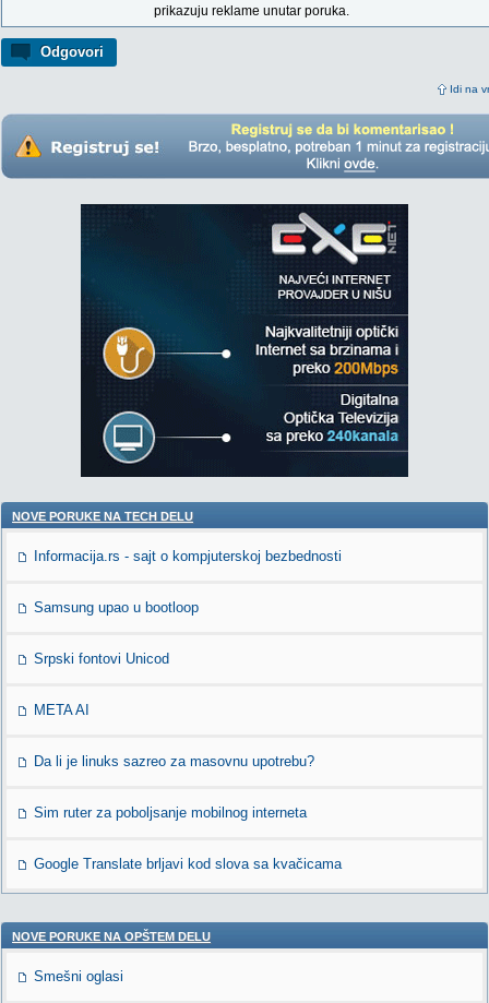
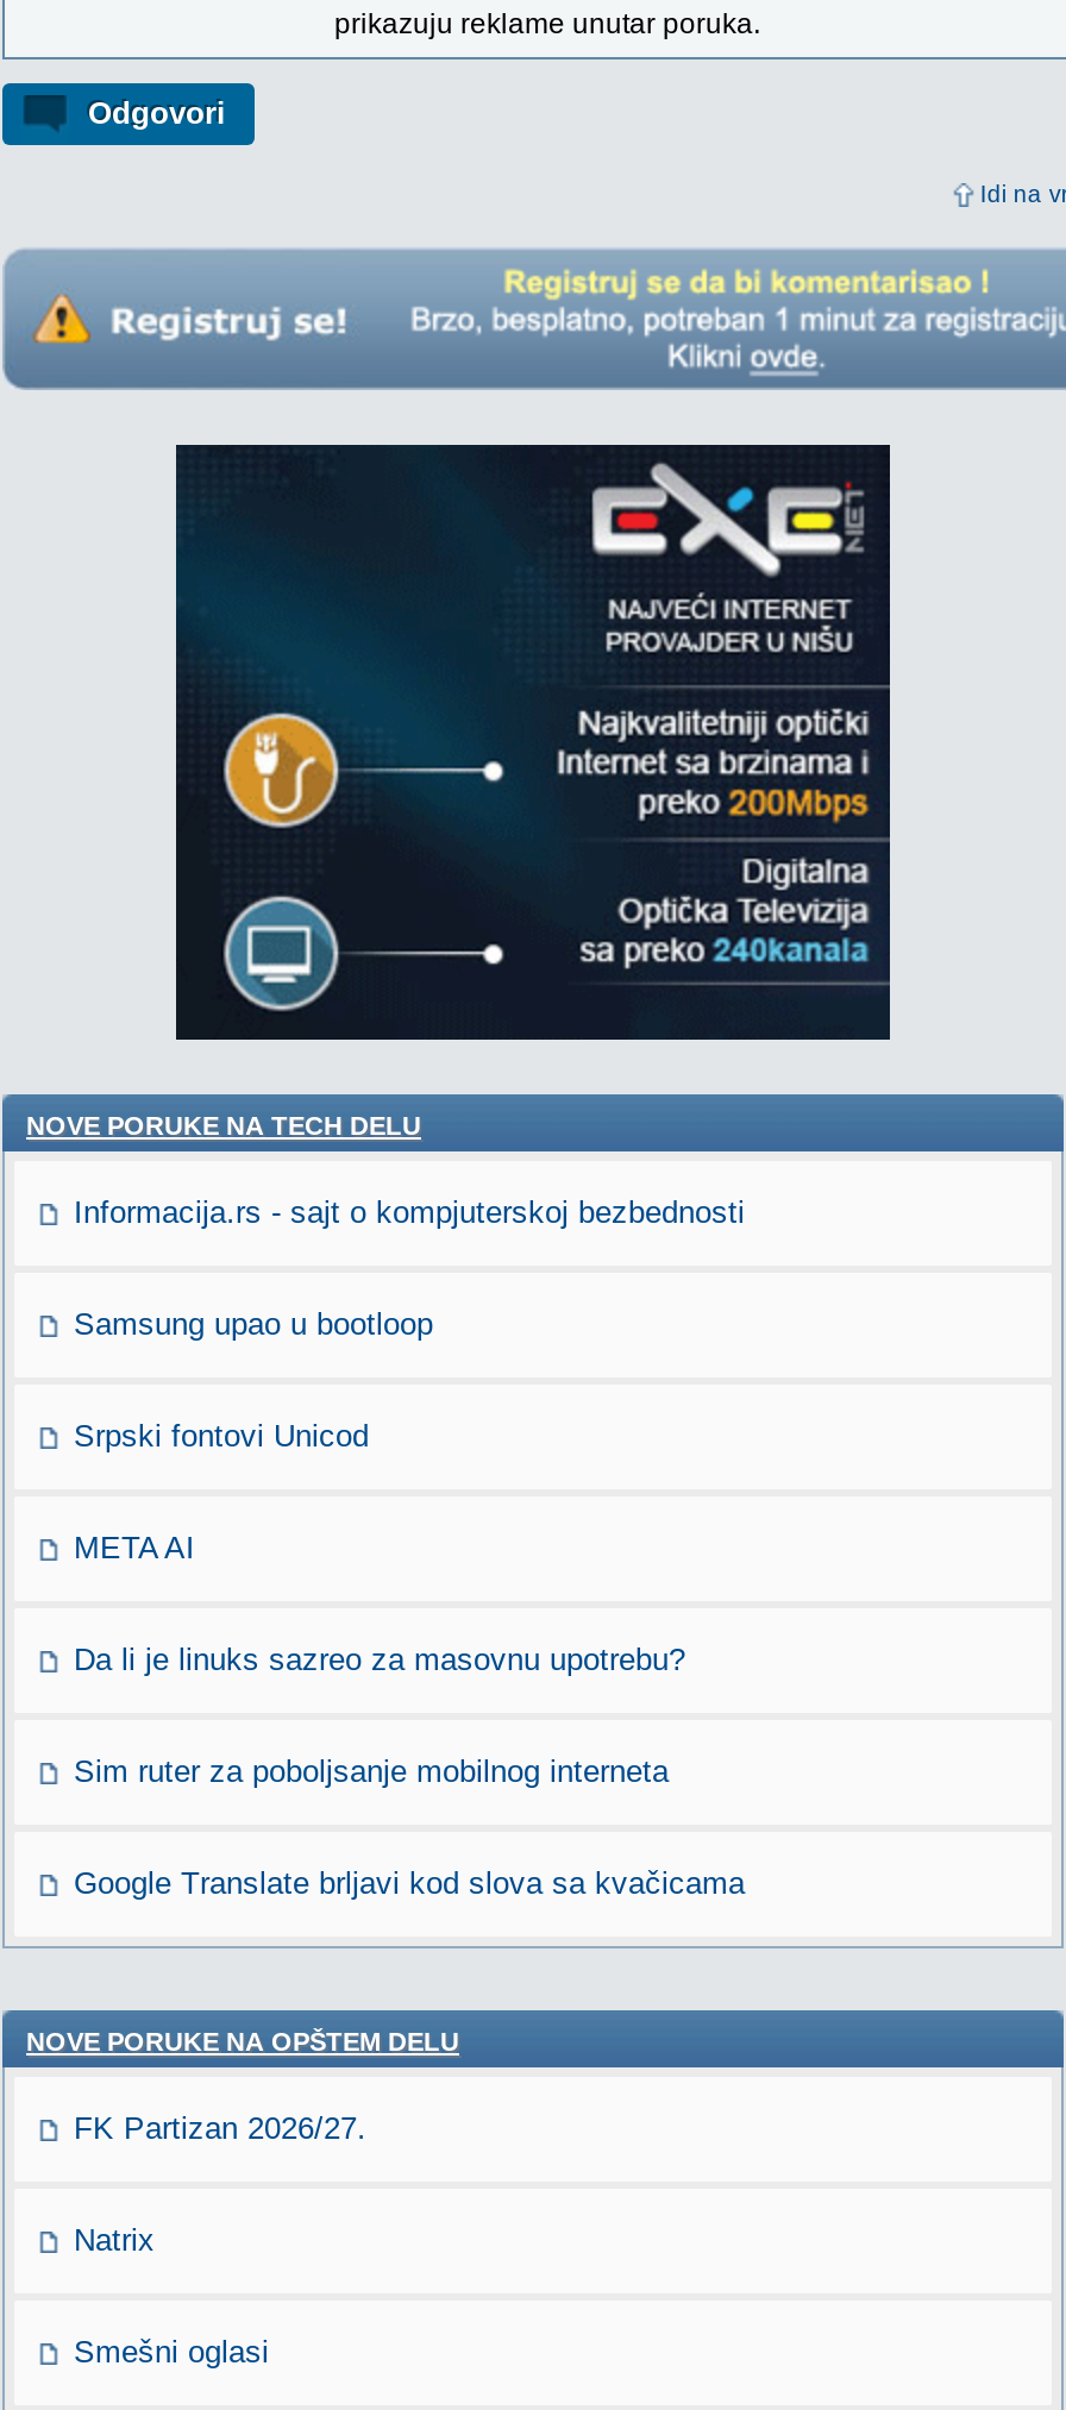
+ FK Partizan 2026/27.
+ Natrix
